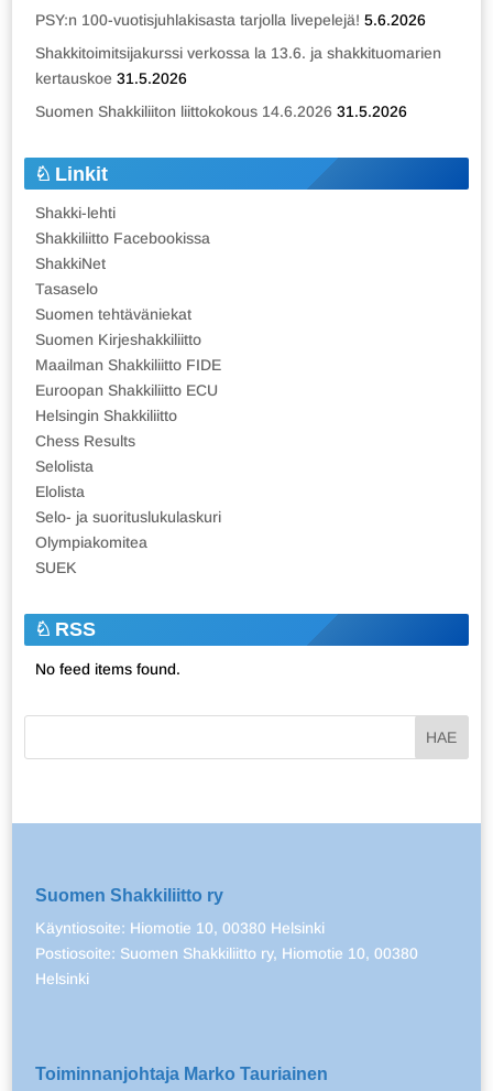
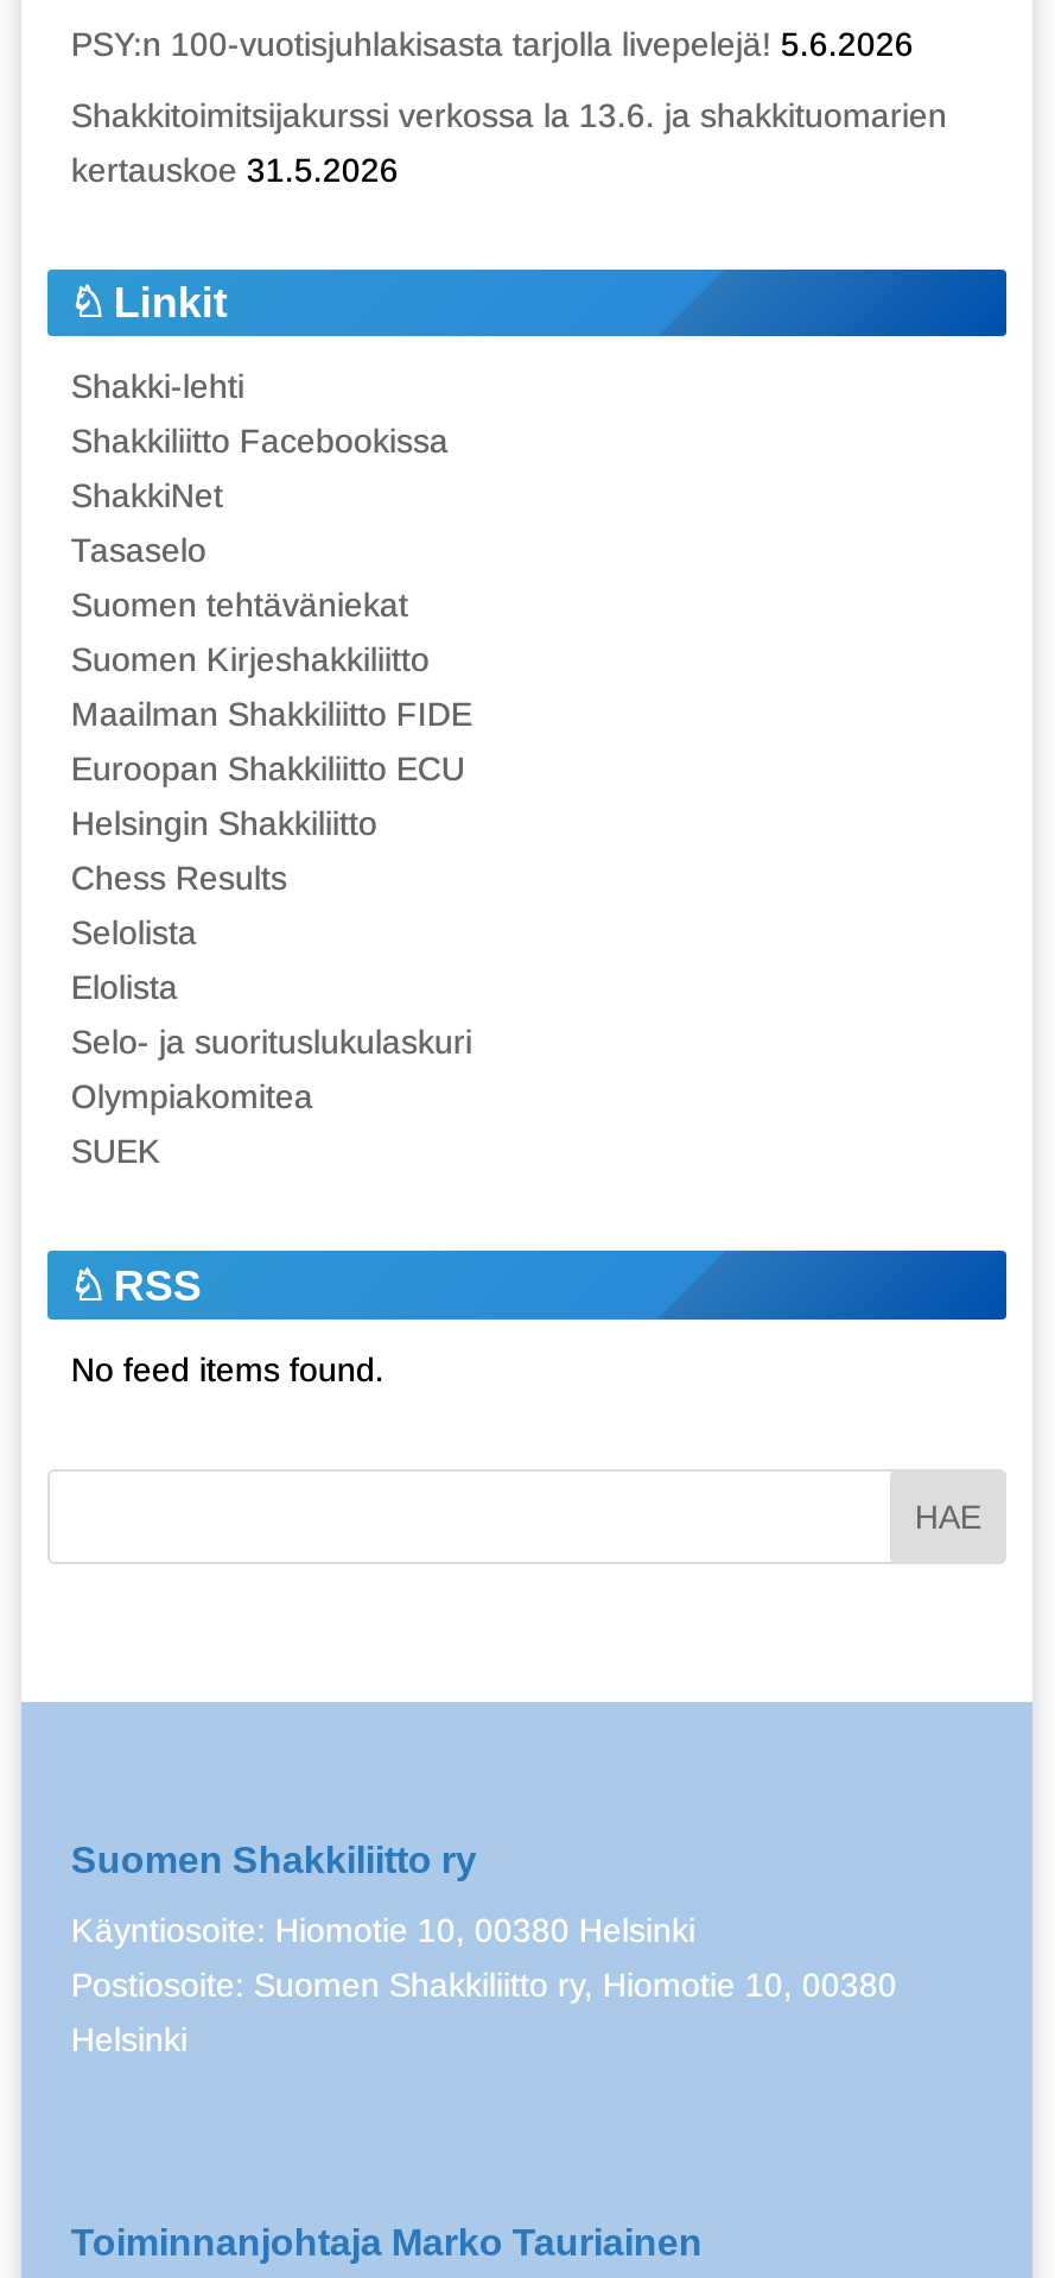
- Suomen Shakkiliiton liittokokous 14.6.2026 31.5.2026
